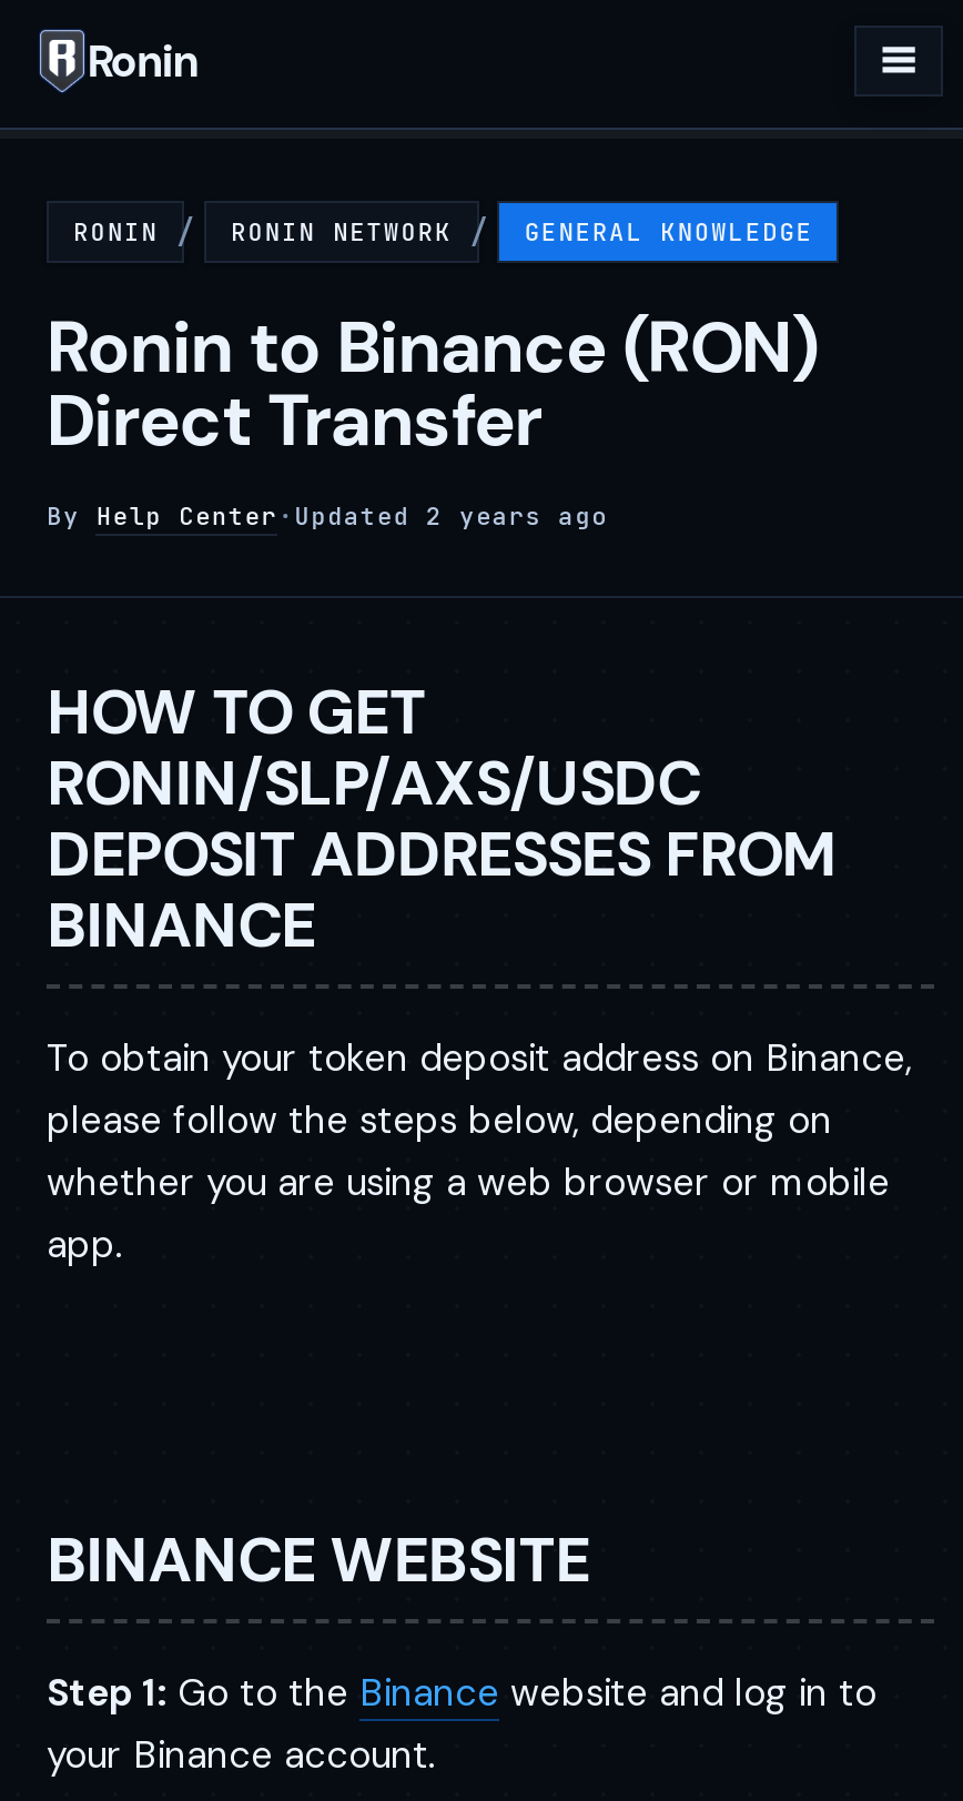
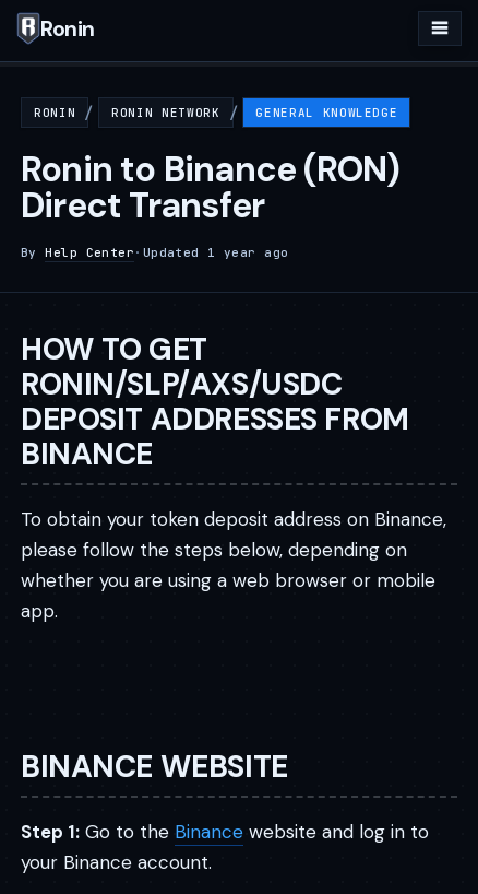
- By Help Center · Updated 2 years ago
+ By Help Center · Updated 1 year ago
